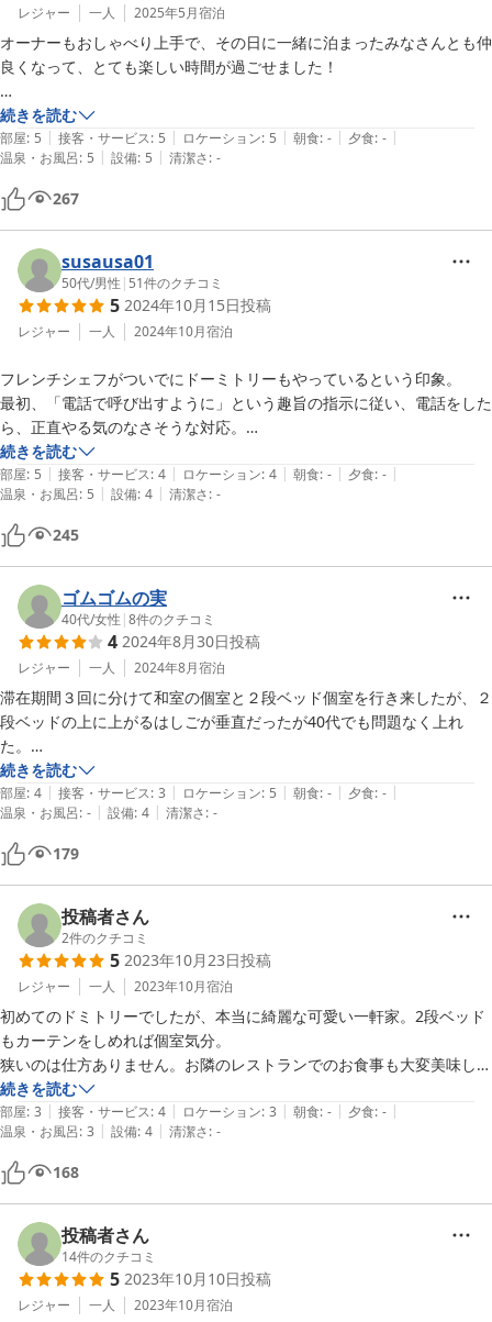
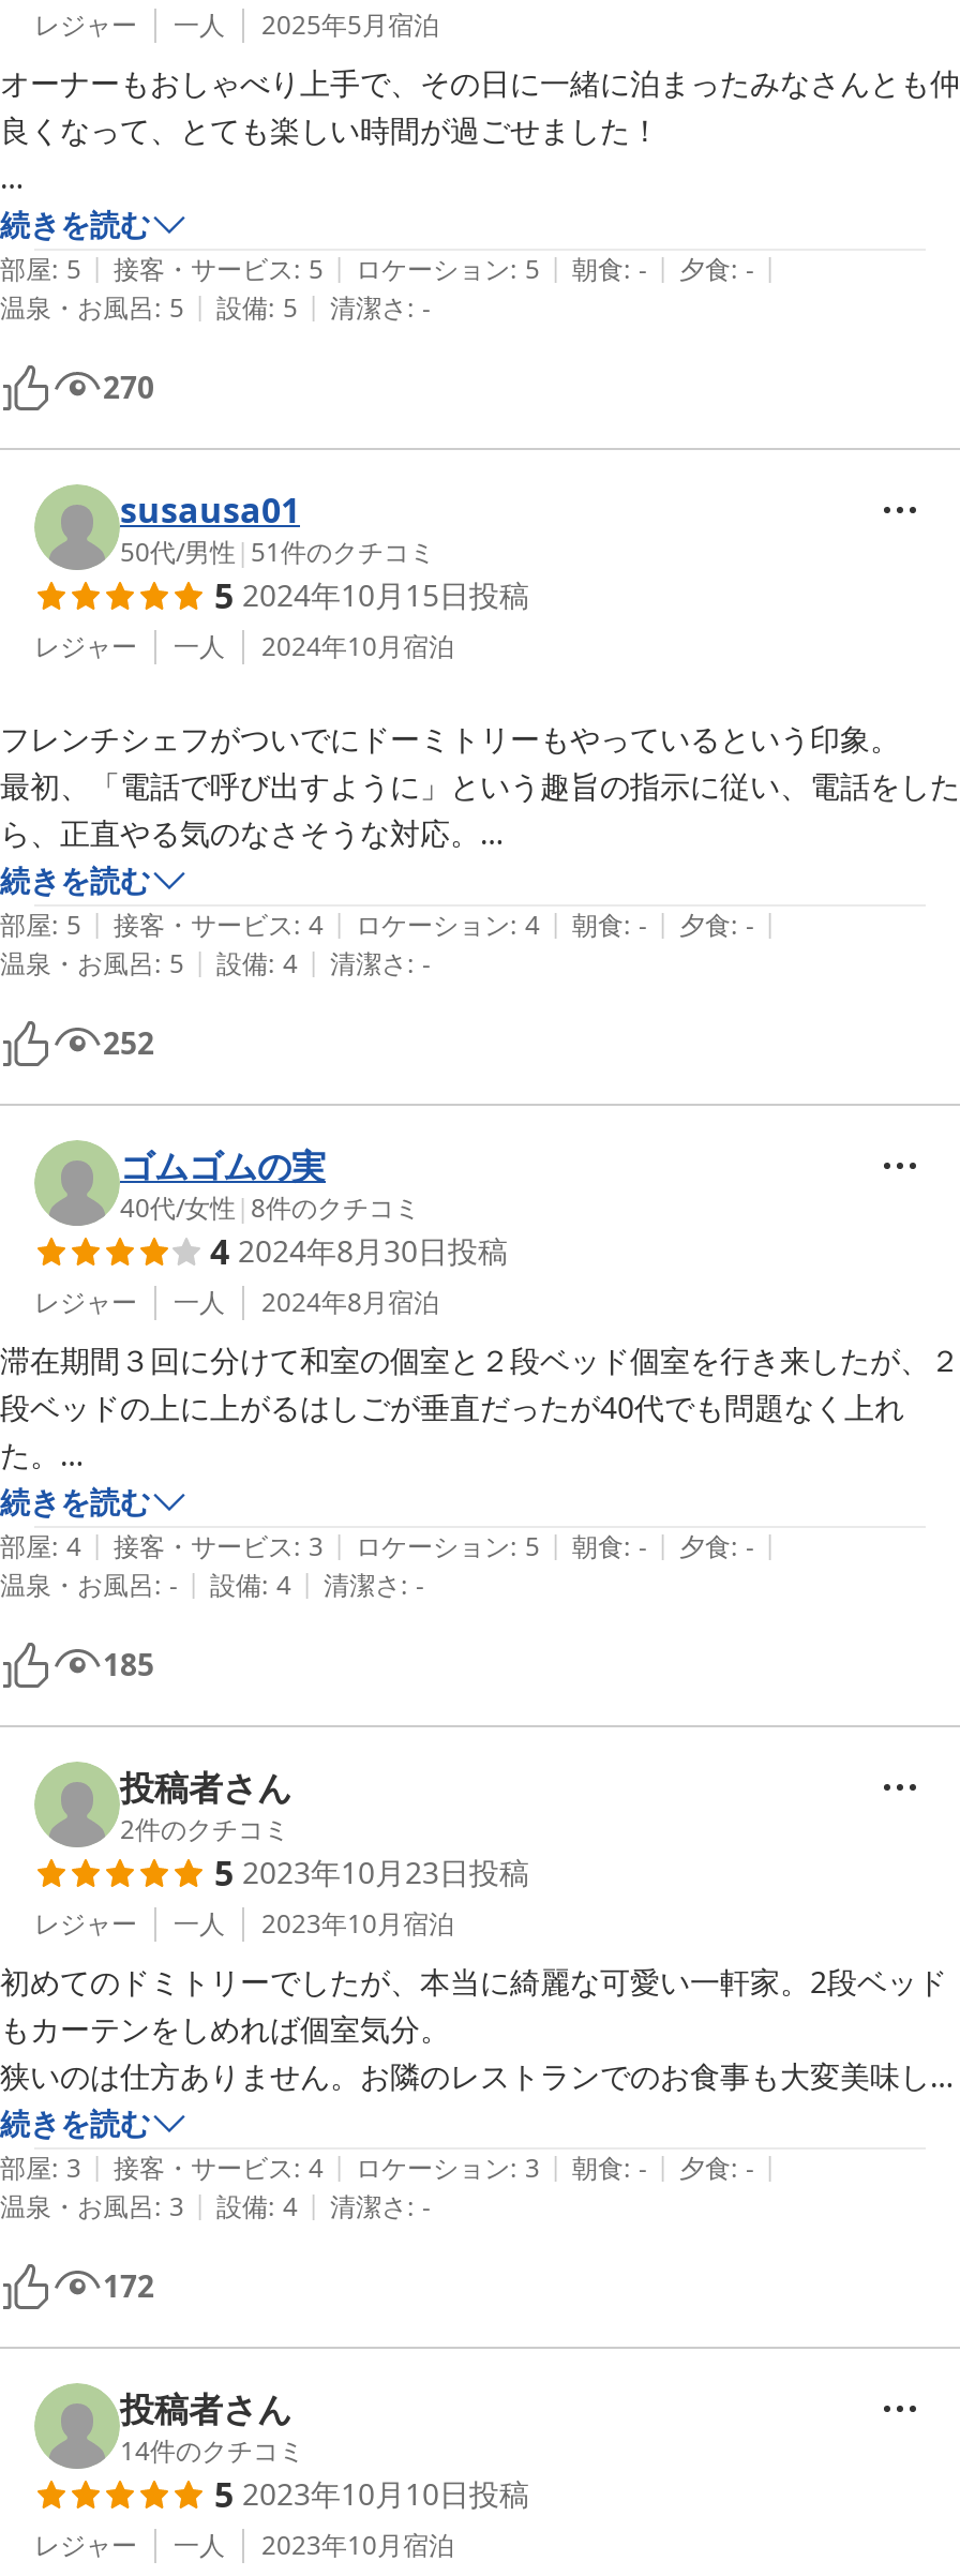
- 267
+ 270

- 245
+ 252

- 179
+ 185

- 168
+ 172
